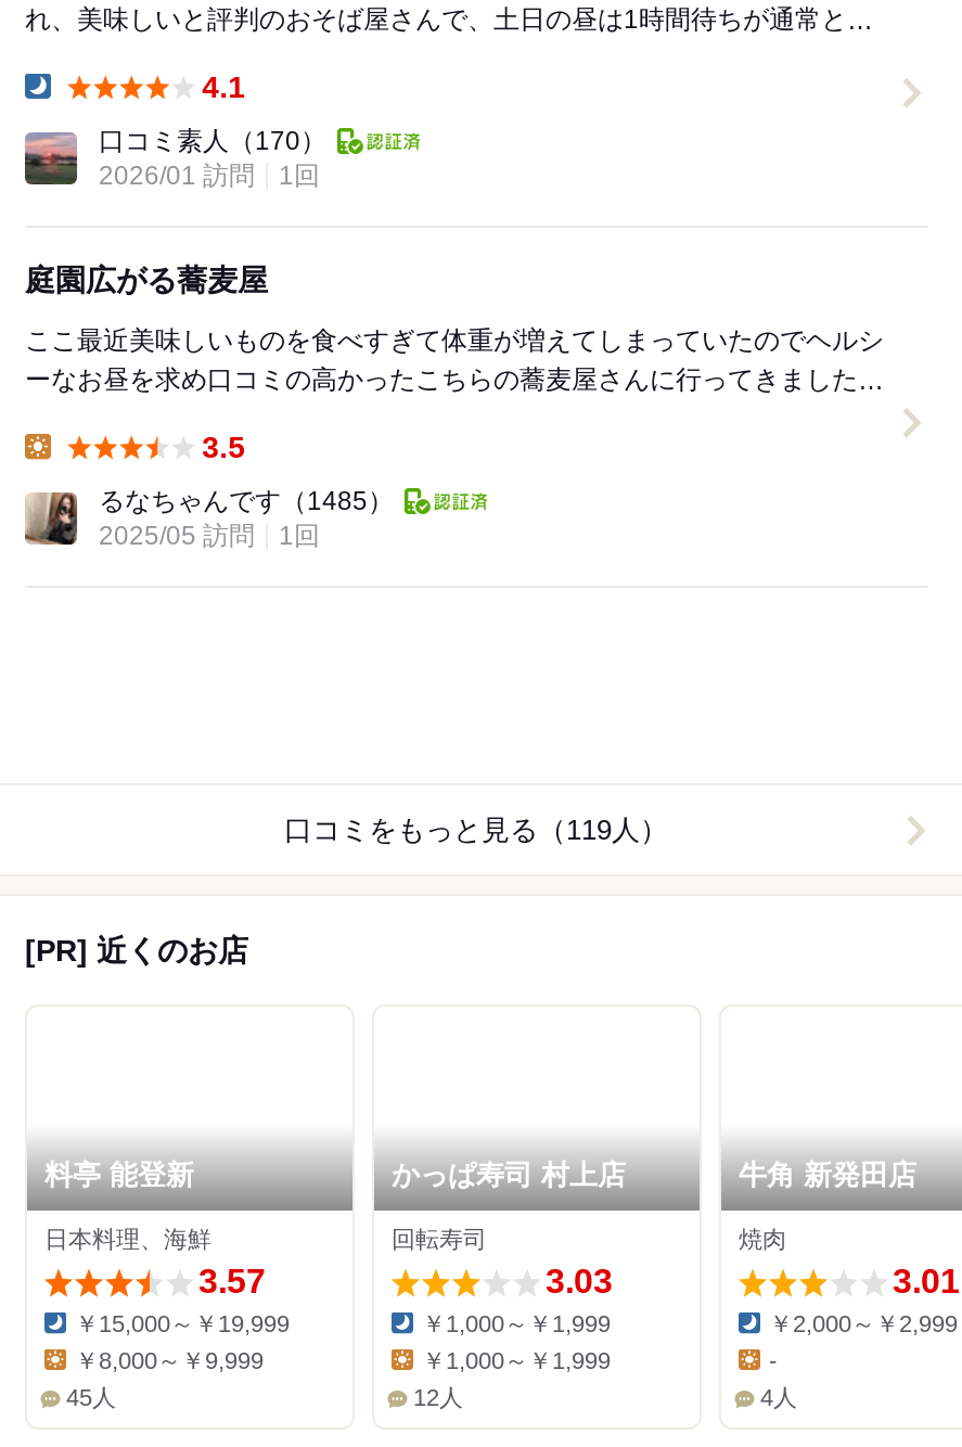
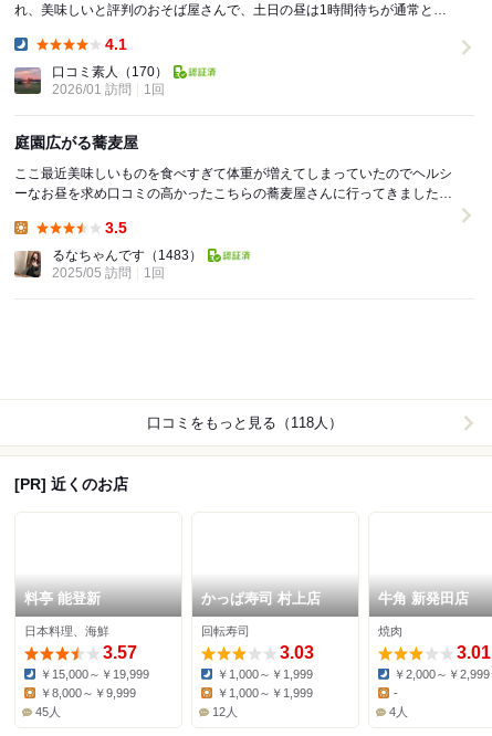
- るなちゃんです（1485）
+ るなちゃんです（1483）

- 口コミをもっと見る（119人）
+ 口コミをもっと見る（118人）
